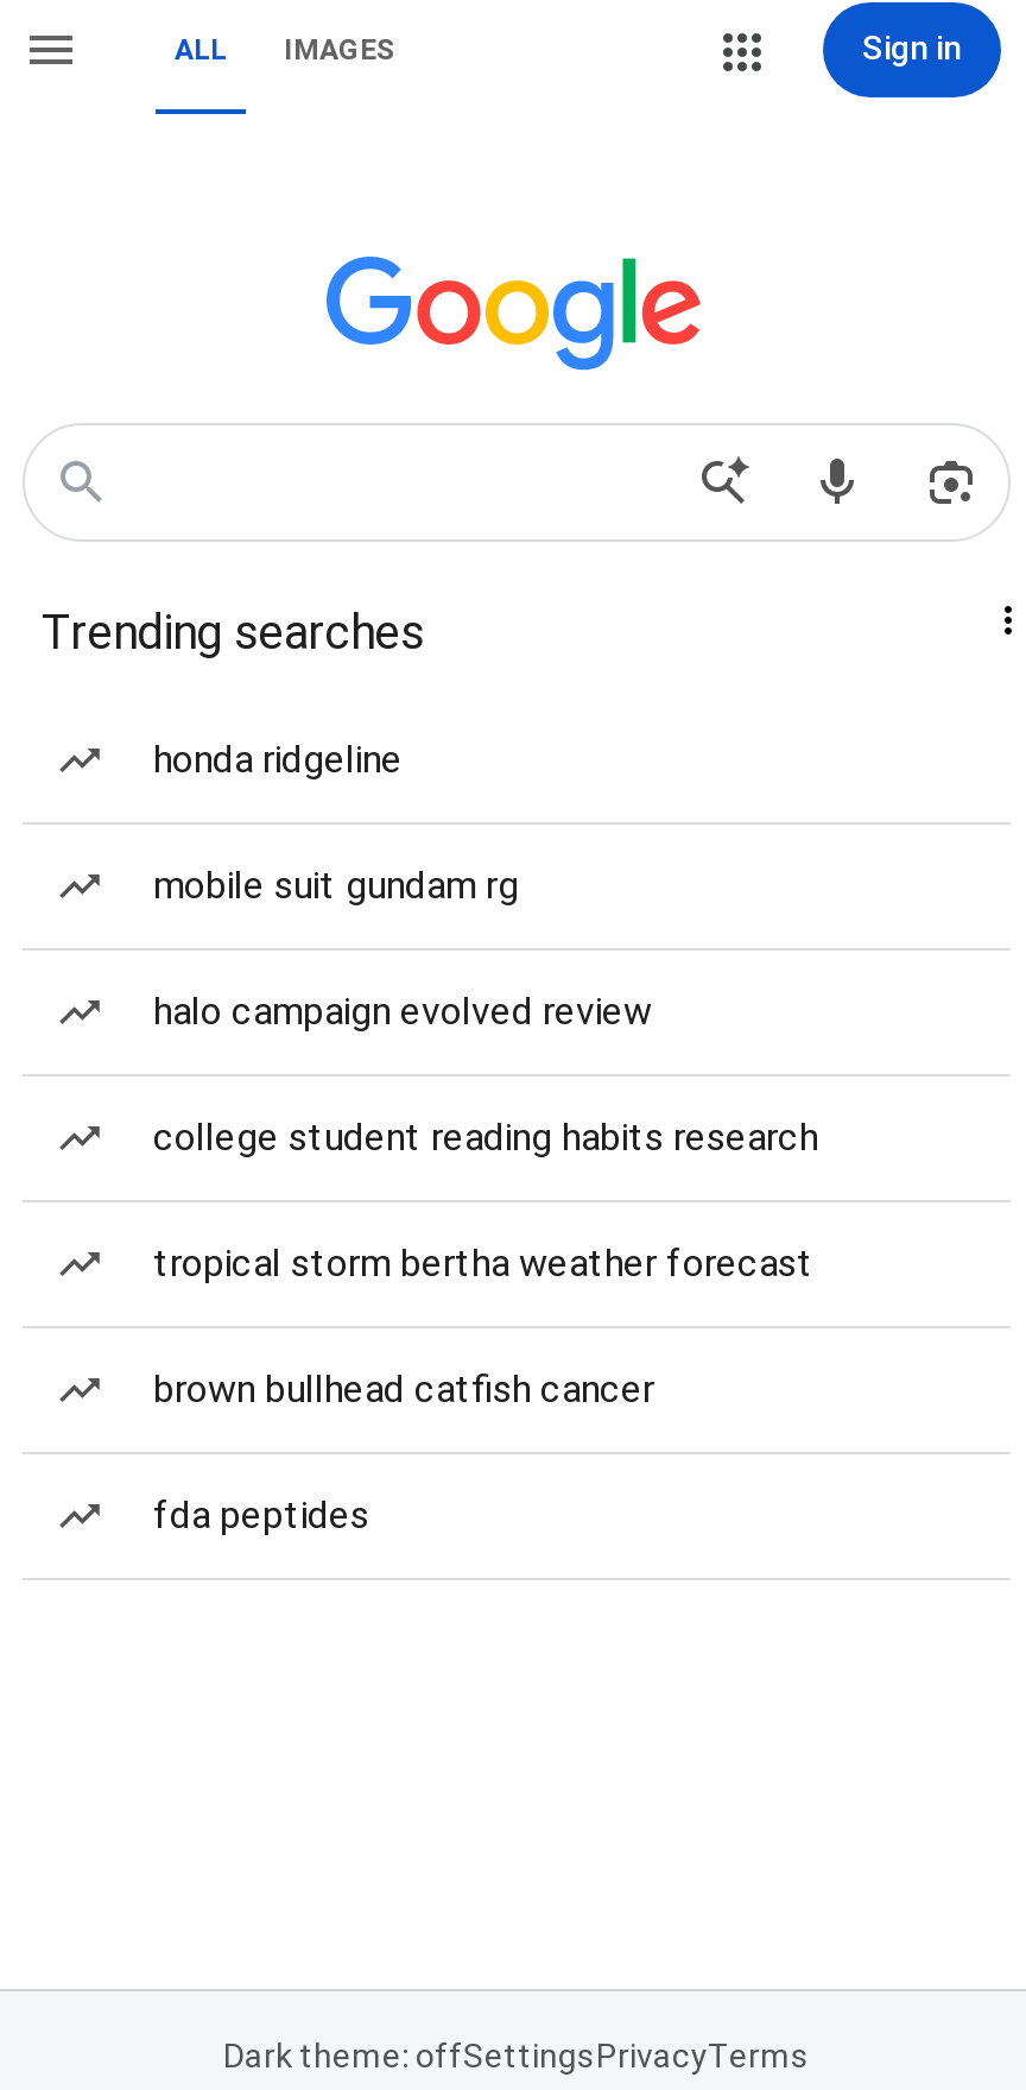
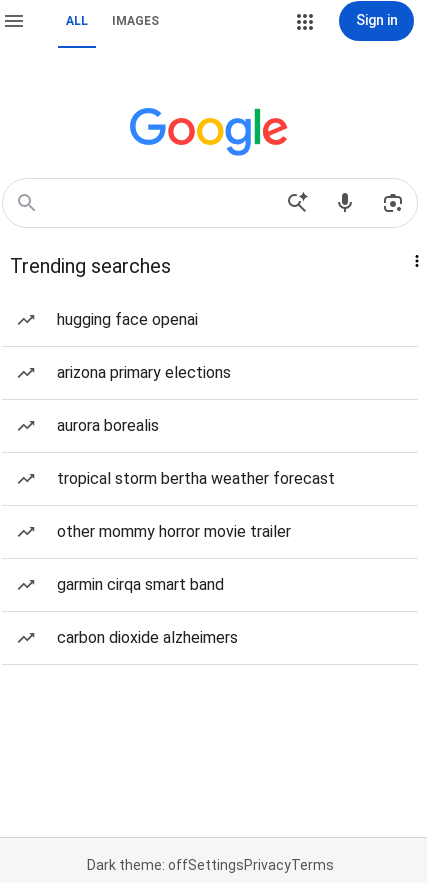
- honda ridgeline
- mobile suit gundam rg
- halo campaign evolved review
- college student reading habits research
+ hugging face openai
+ arizona primary elections
+ aurora borealis

moved up: tropical storm bertha weather forecast

- brown bullhead catfish cancer
- fda peptides
+ other mommy horror movie trailer
+ garmin cirqa smart band
+ carbon dioxide alzheimers
